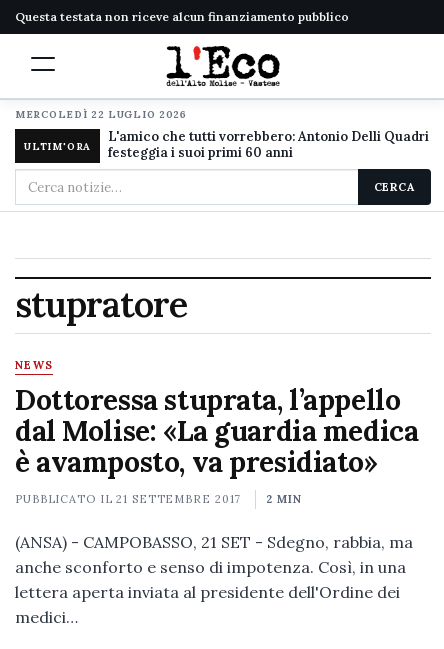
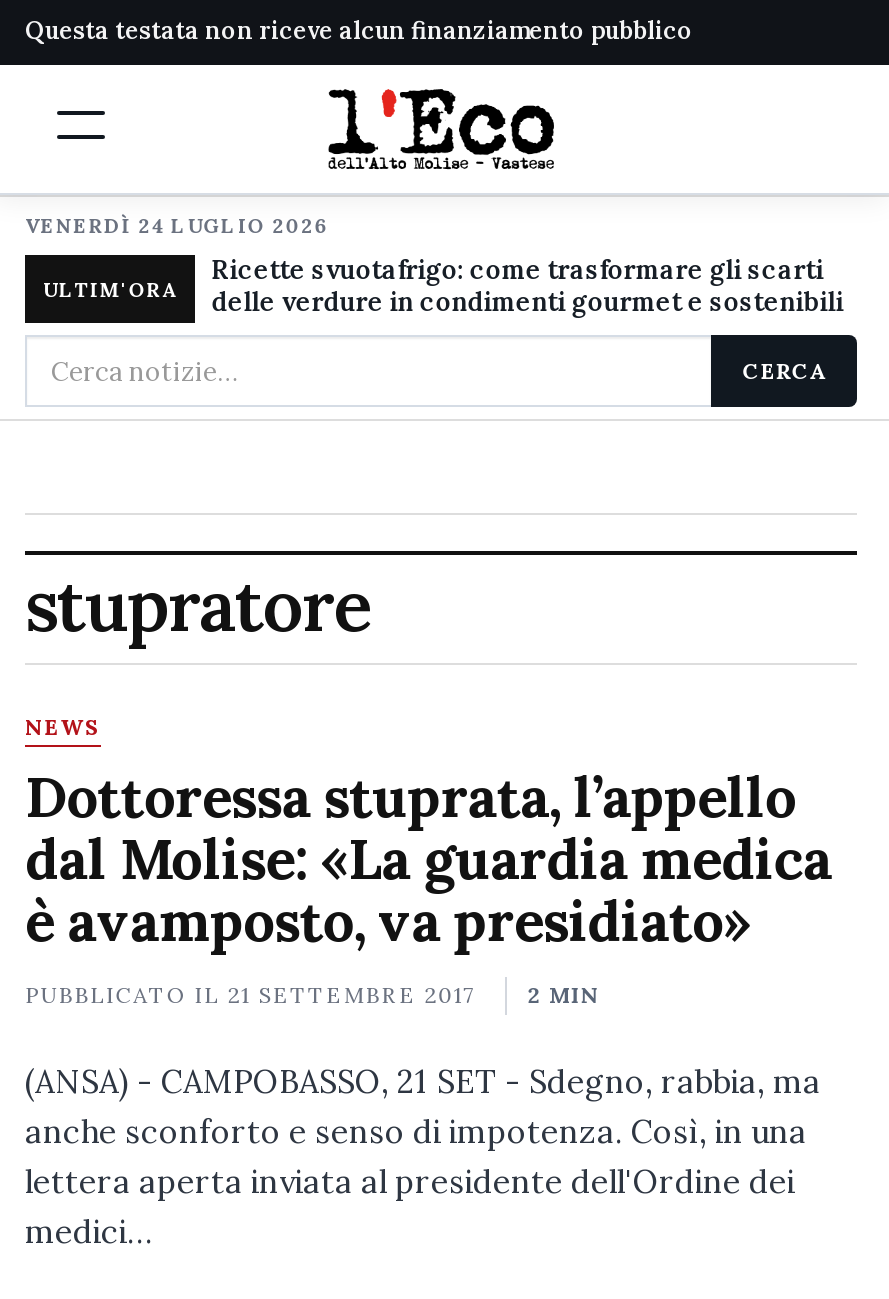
- MERCOLEDÌ 22 LUGLIO 2026
+ VENERDÌ 24 LUGLIO 2026

- L'amico che tutti vorrebbero: Antonio Delli Quadri
- festeggia i suoi primi 60 anni
+ Ricette svuotafrigo: come trasformare gli scarti
+ delle verdure in condimenti gourmet e sostenibili
